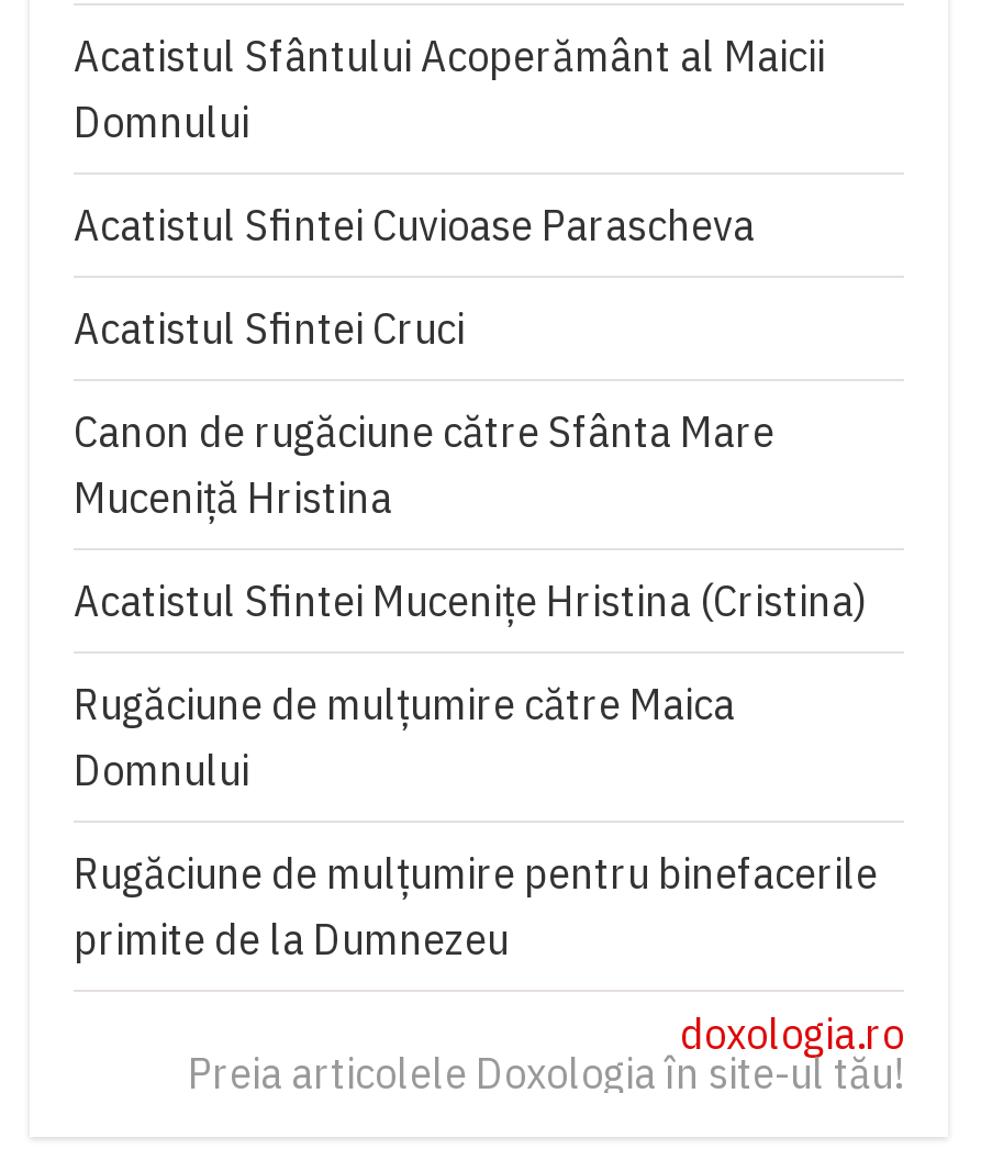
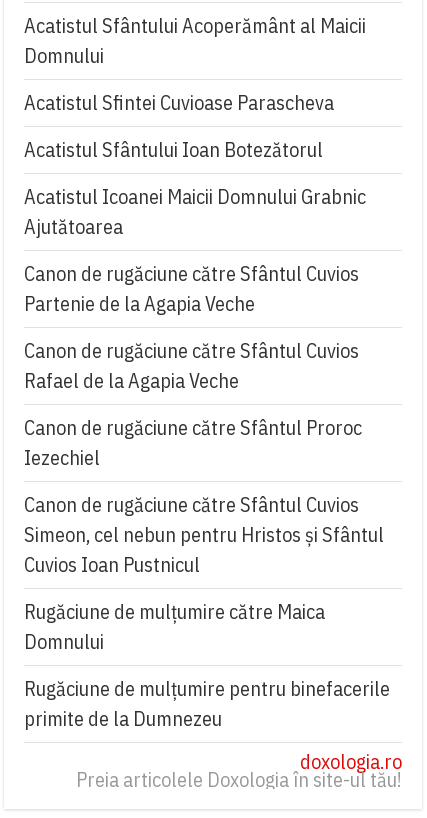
- Acatistul Sfintei Cruci
- Canon de rugăciune către Sfânta Mare
- Muceniţă Hristina
- Acatistul Sfintei Muceniţe Hristina (Cristina)
+ Acatistul Sfântului Ioan Botezătorul
+ Acatistul Icoanei Maicii Domnului Grabnic
+ Ajutătoarea
+ Canon de rugăciune către Sfântul Cuvios
+ Partenie de la Agapia Veche
+ Canon de rugăciune către Sfântul Cuvios
+ Rafael de la Agapia Veche
+ Canon de rugăciune către Sfântul Proroc
+ Iezechiel
+ Canon de rugăciune către Sfântul Cuvios
+ Simeon, cel nebun pentru Hristos şi Sfântul
+ Cuvios Ioan Pustnicul
